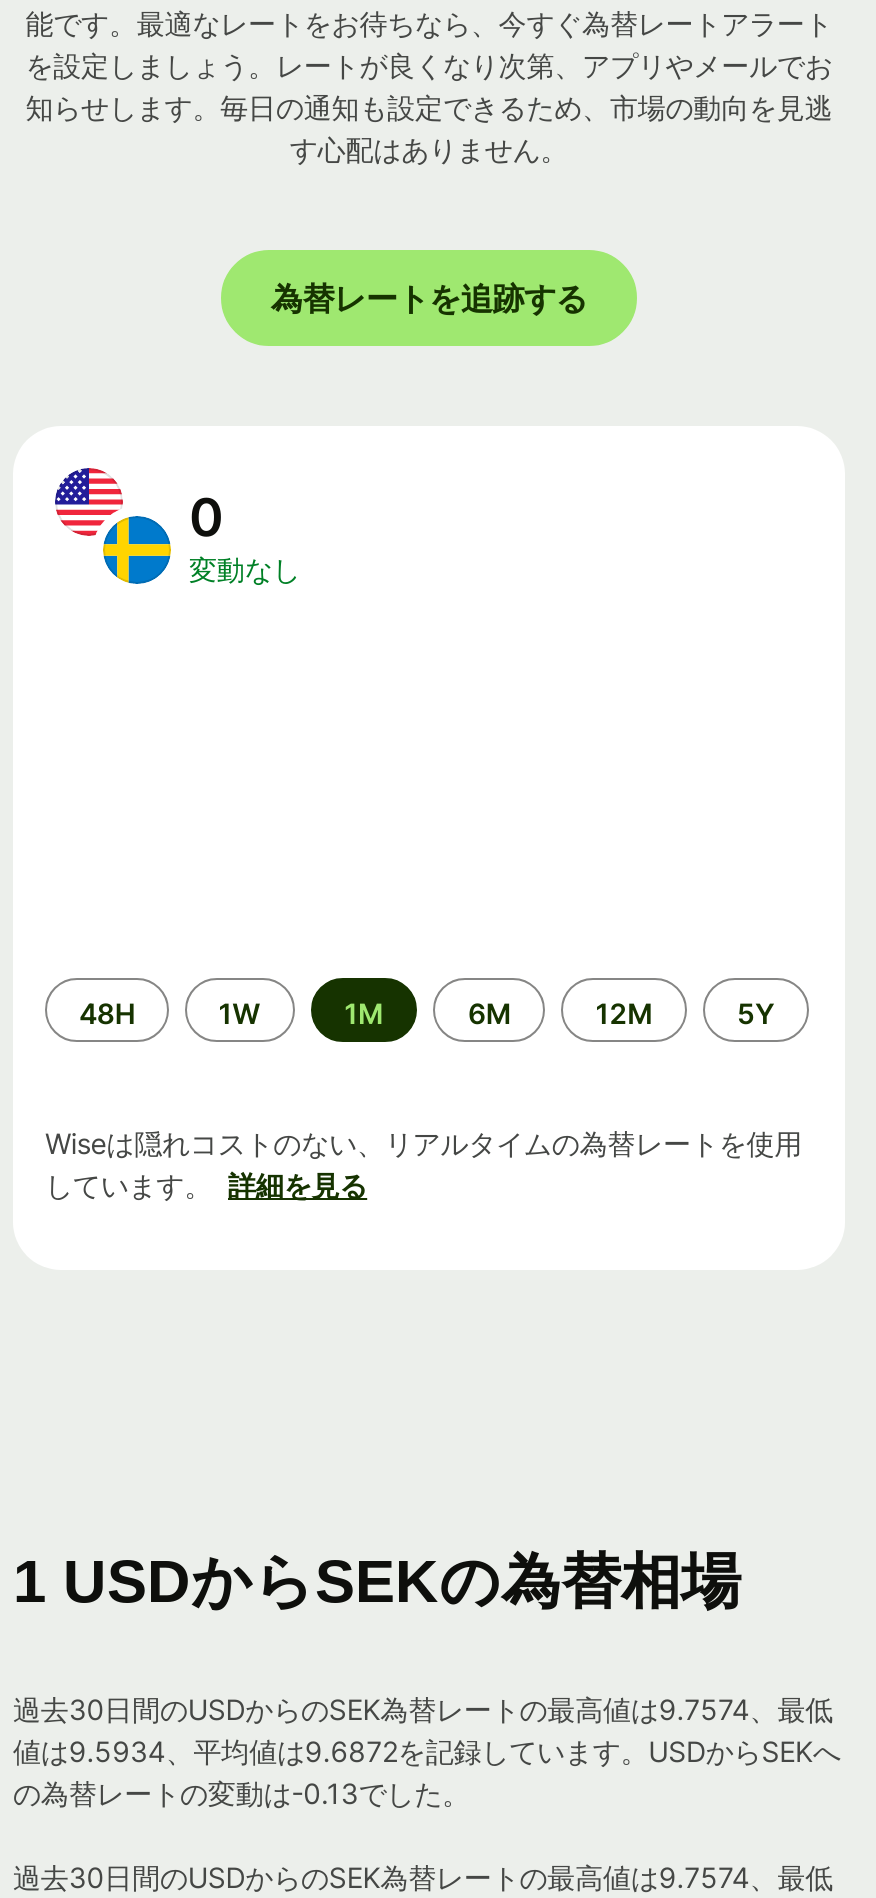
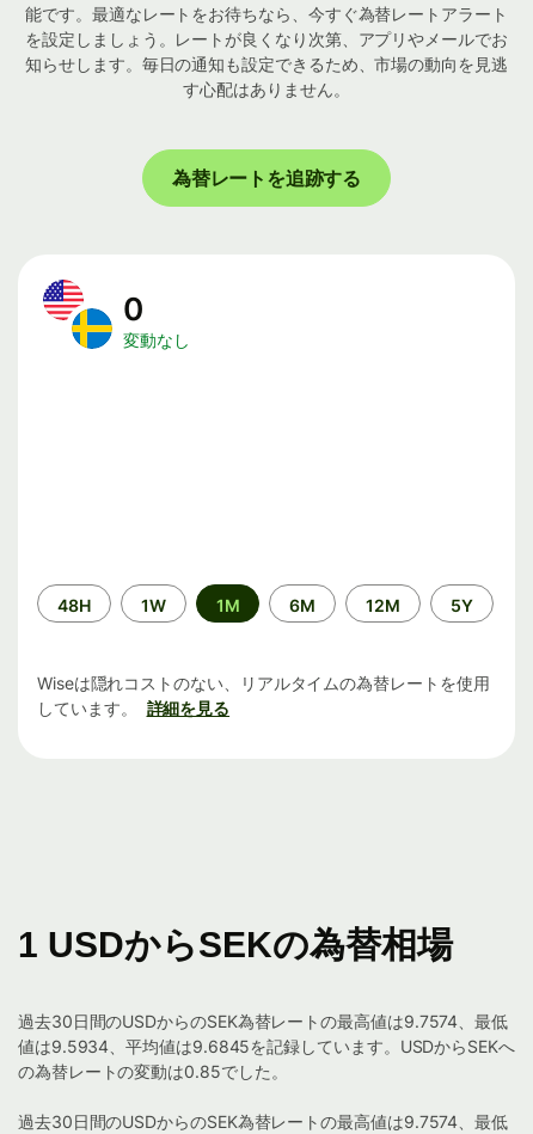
- 値は9.5934、平均値は9.6872を記録しています。USDからSEKへ
+ 値は9.5934、平均値は9.6845を記録しています。USDからSEKへ

- の為替レートの変動は-0.13でした。
+ の為替レートの変動は0.85でした。
